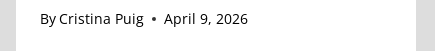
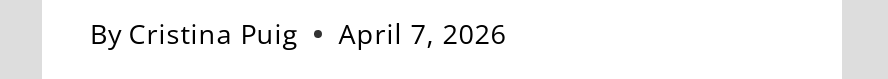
- By Cristina Puig April 9, 2026
+ By Cristina Puig April 7, 2026
